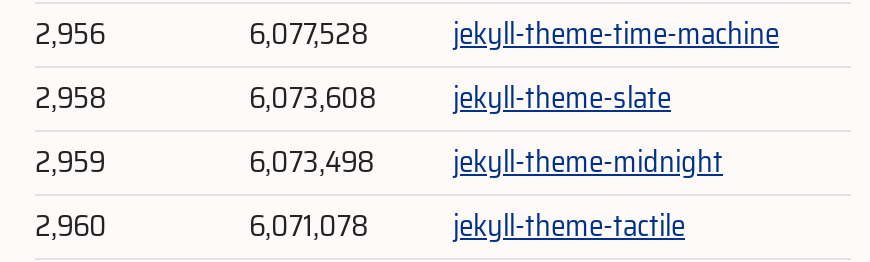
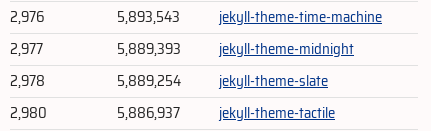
- 2,956
+ 2,976

- 6,077,528 jekyll-theme-time-machine
+ 5,893,543 jekyll-theme-time-machine

- 2,958
- 6,073,608
- 2,959
- 6,073,498
+ 2,977
+ 5,889,393

moved down: jekyll-theme-slate

moved up: jekyll-theme-midnight

- 2,960
- 6,071,078
+ 2,978
+ 5,889,254
+ 2,980
+ 5,886,937
